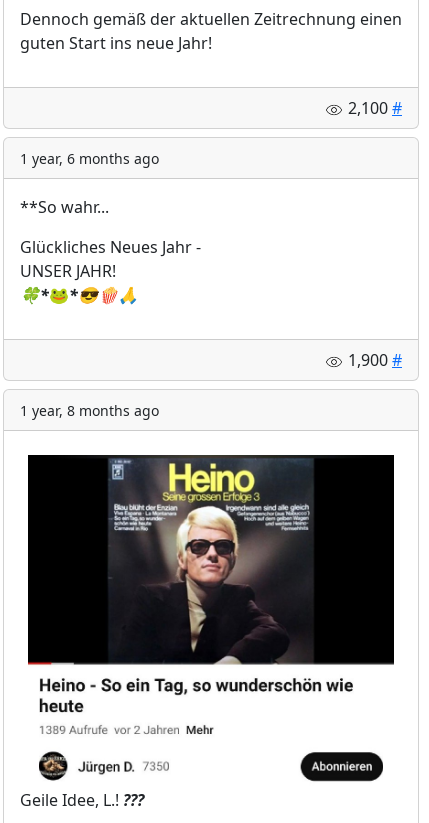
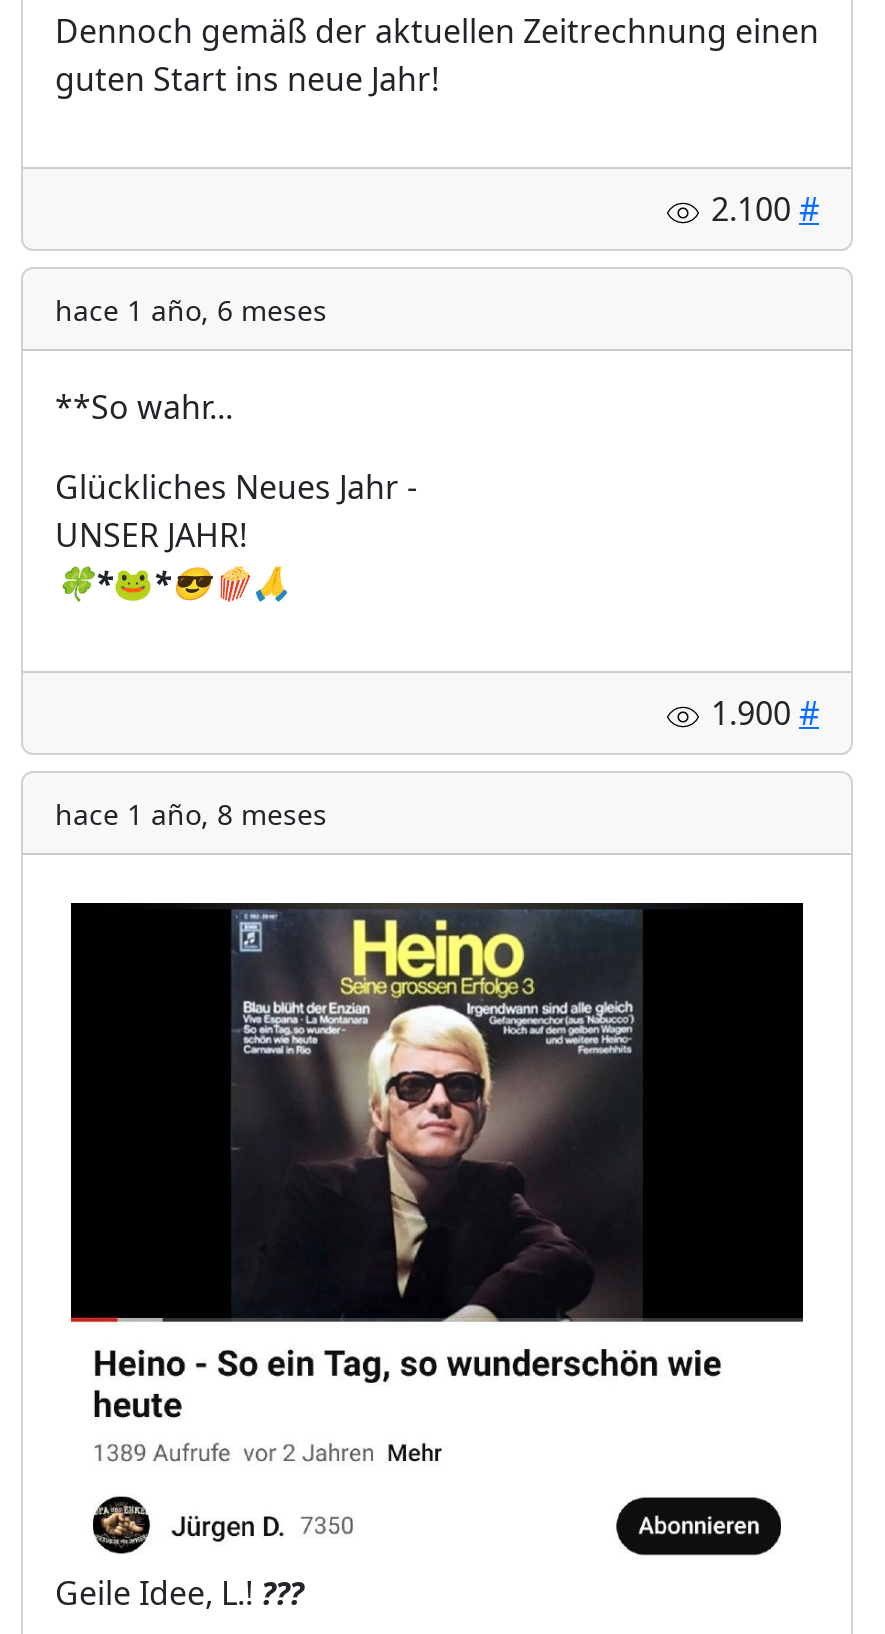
- 2,100 #
+ 2.100 #

- 1 year, 6 months ago
+ hace 1 año, 6 meses

- 1,900 #
+ 1.900 #

- 1 year, 8 months ago
+ hace 1 año, 8 meses
